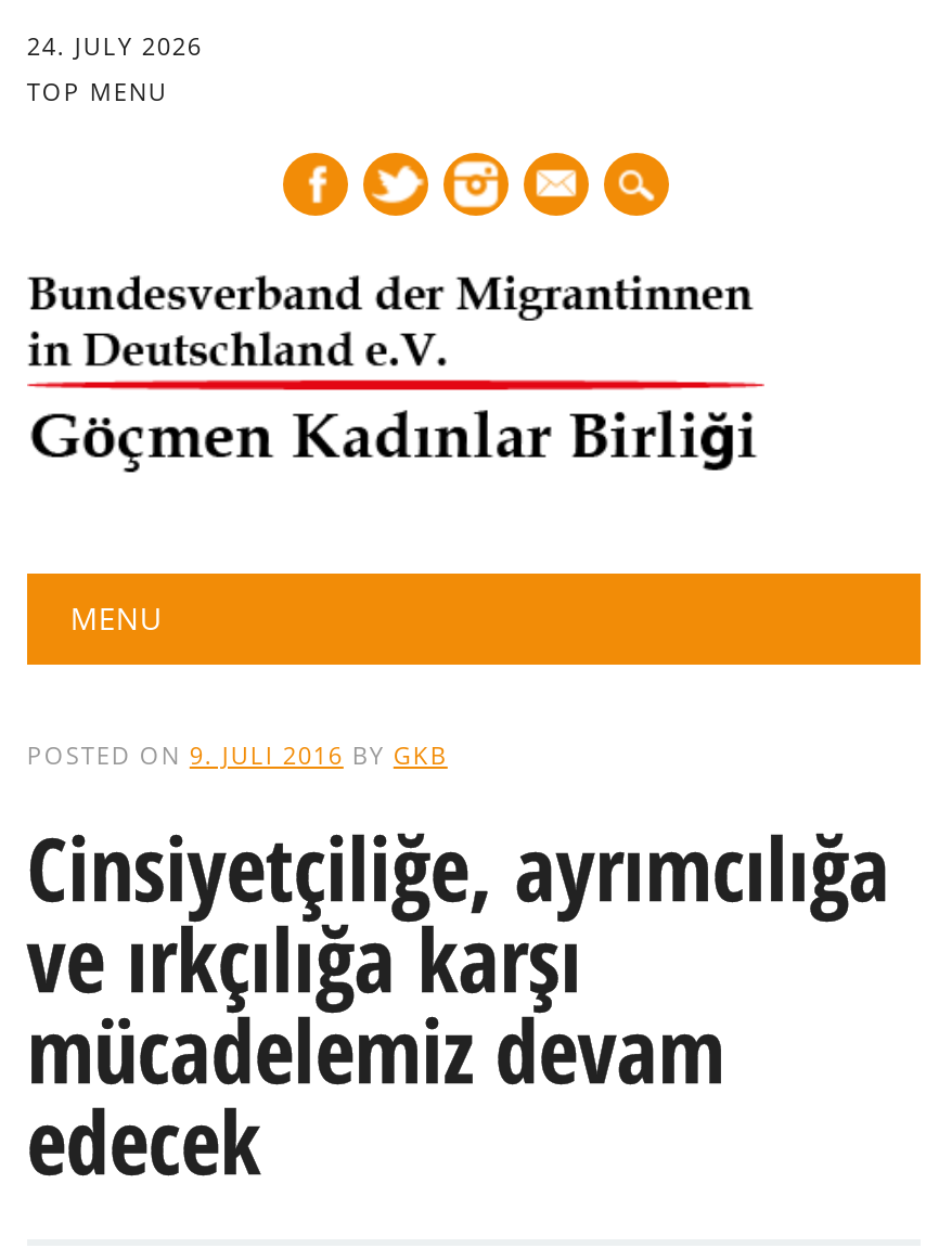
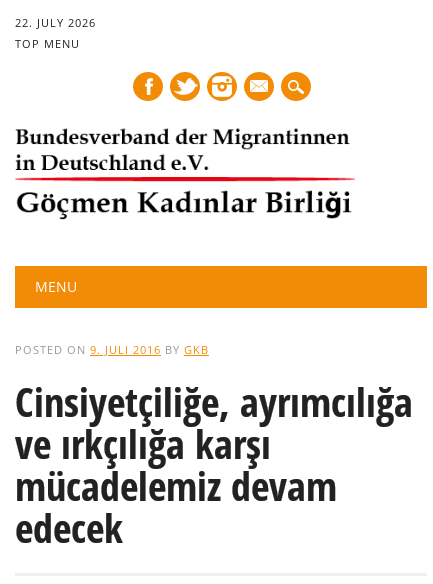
- 24. JULY 2026
+ 22. JULY 2026
